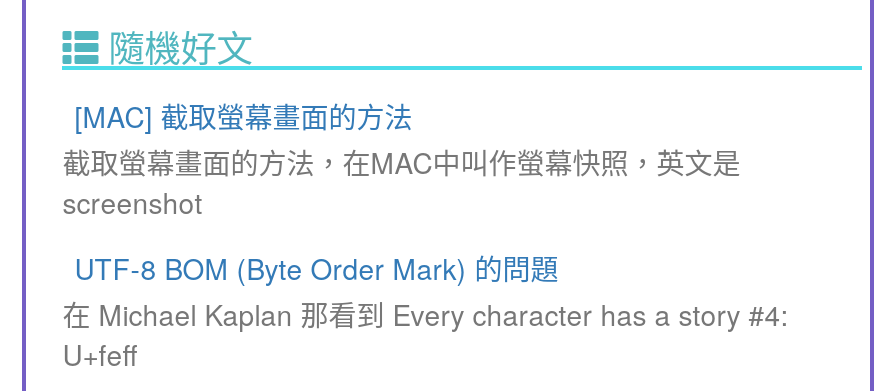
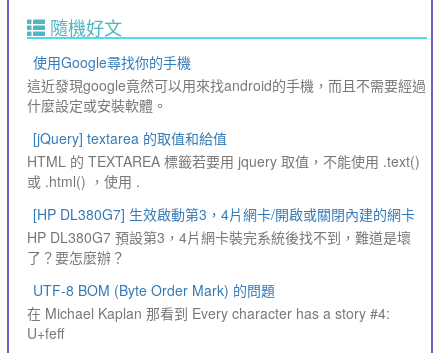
- [MAC] 截取螢幕畫面的方法
- 截取螢幕畫面的方法，在MAC中叫作螢幕快照，英文是
- screenshot
+ 使用Google尋找你的手機
+ 這近發現google竟然可以用來找android的手機，而且不需要經過
+ 什麼設定或安裝軟體。
+ [jQuery] textarea 的取值和給值
+ HTML 的 TEXTAREA 標籤若要用 jquery 取值，不能使用 .text()
+ 或 .html() ，使用 .
+ [HP DL380G7] 生效啟動第3，4片網卡/開啟或關閉內建的網卡
+ HP DL380G7 預設第3，4片網卡裝完系統後找不到，難道是壞
+ 了？要怎麼辦？
